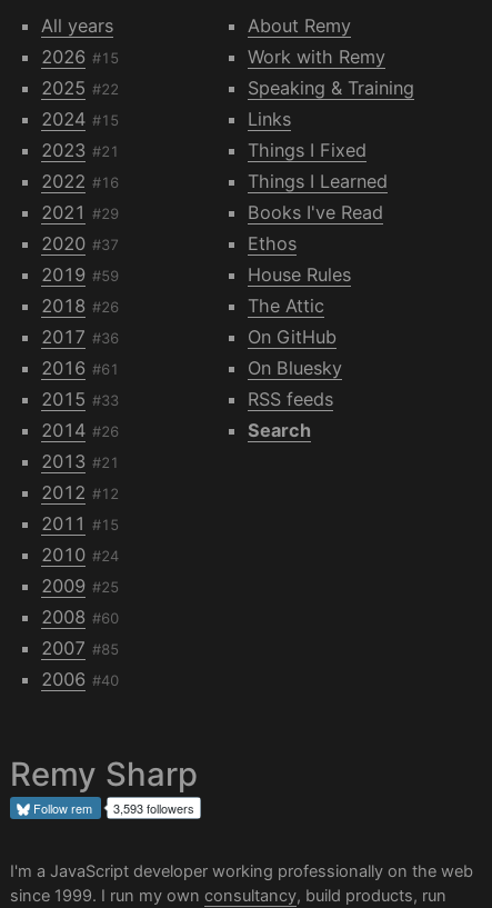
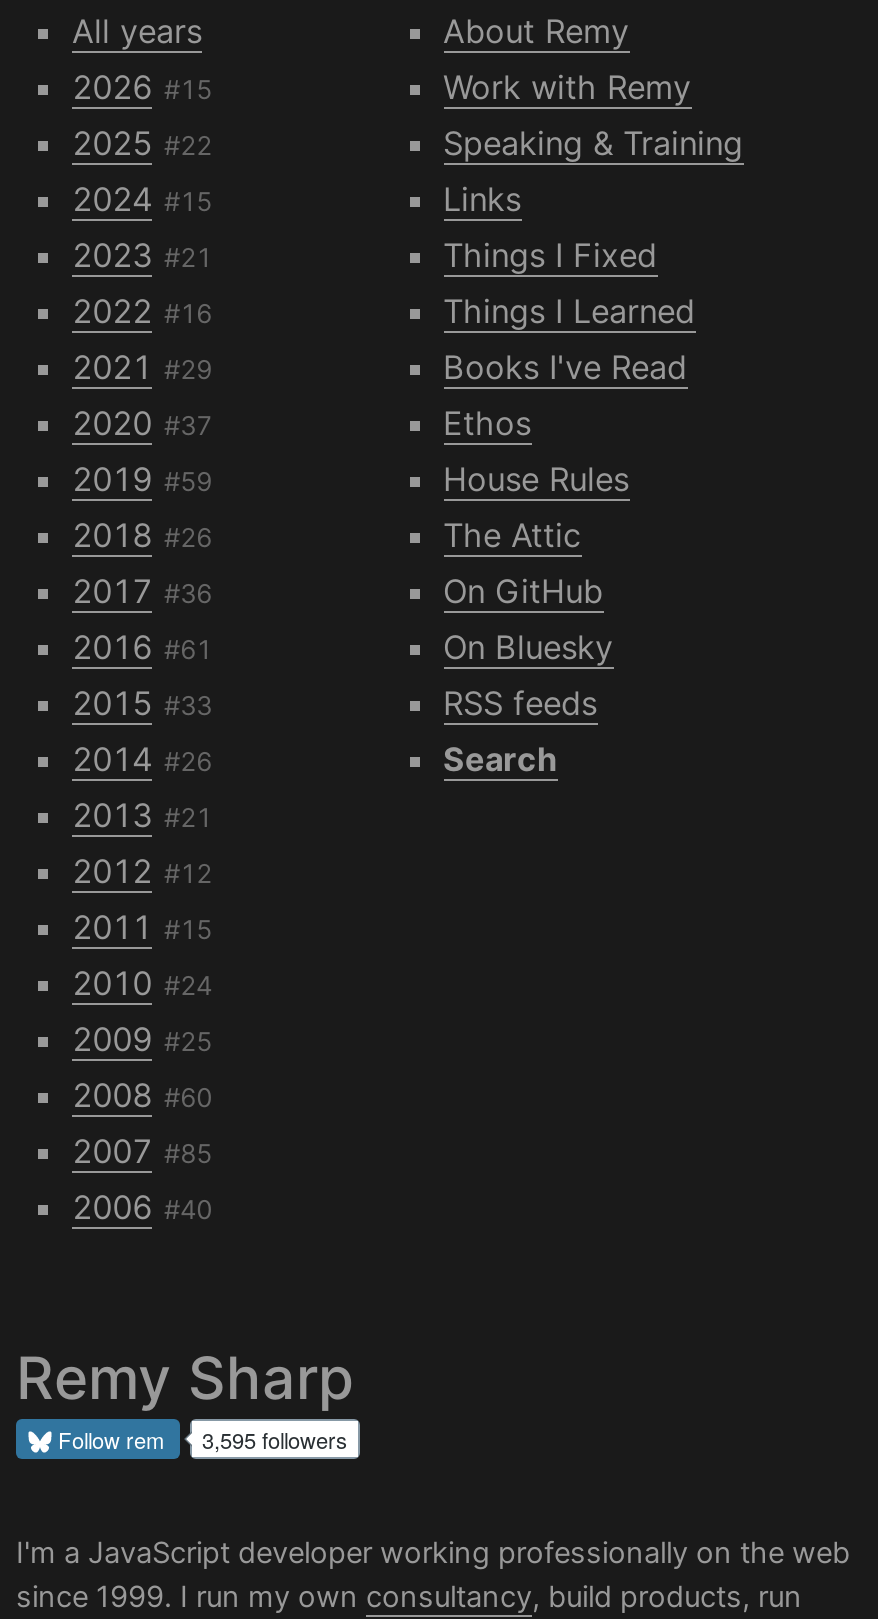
- Follow rem 3,593 followers
+ Follow rem 3,595 followers
